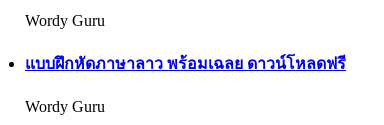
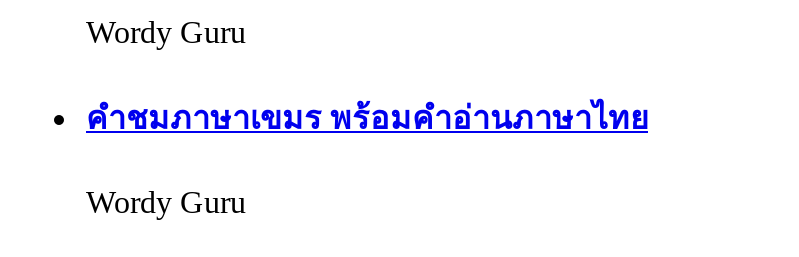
- แบบฝึกหัดภาษาลาว พร้อมเฉลย ดาวน์โหลดฟรี
+ คำชมภาษาเขมร พร้อมคำอ่านภาษาไทย
